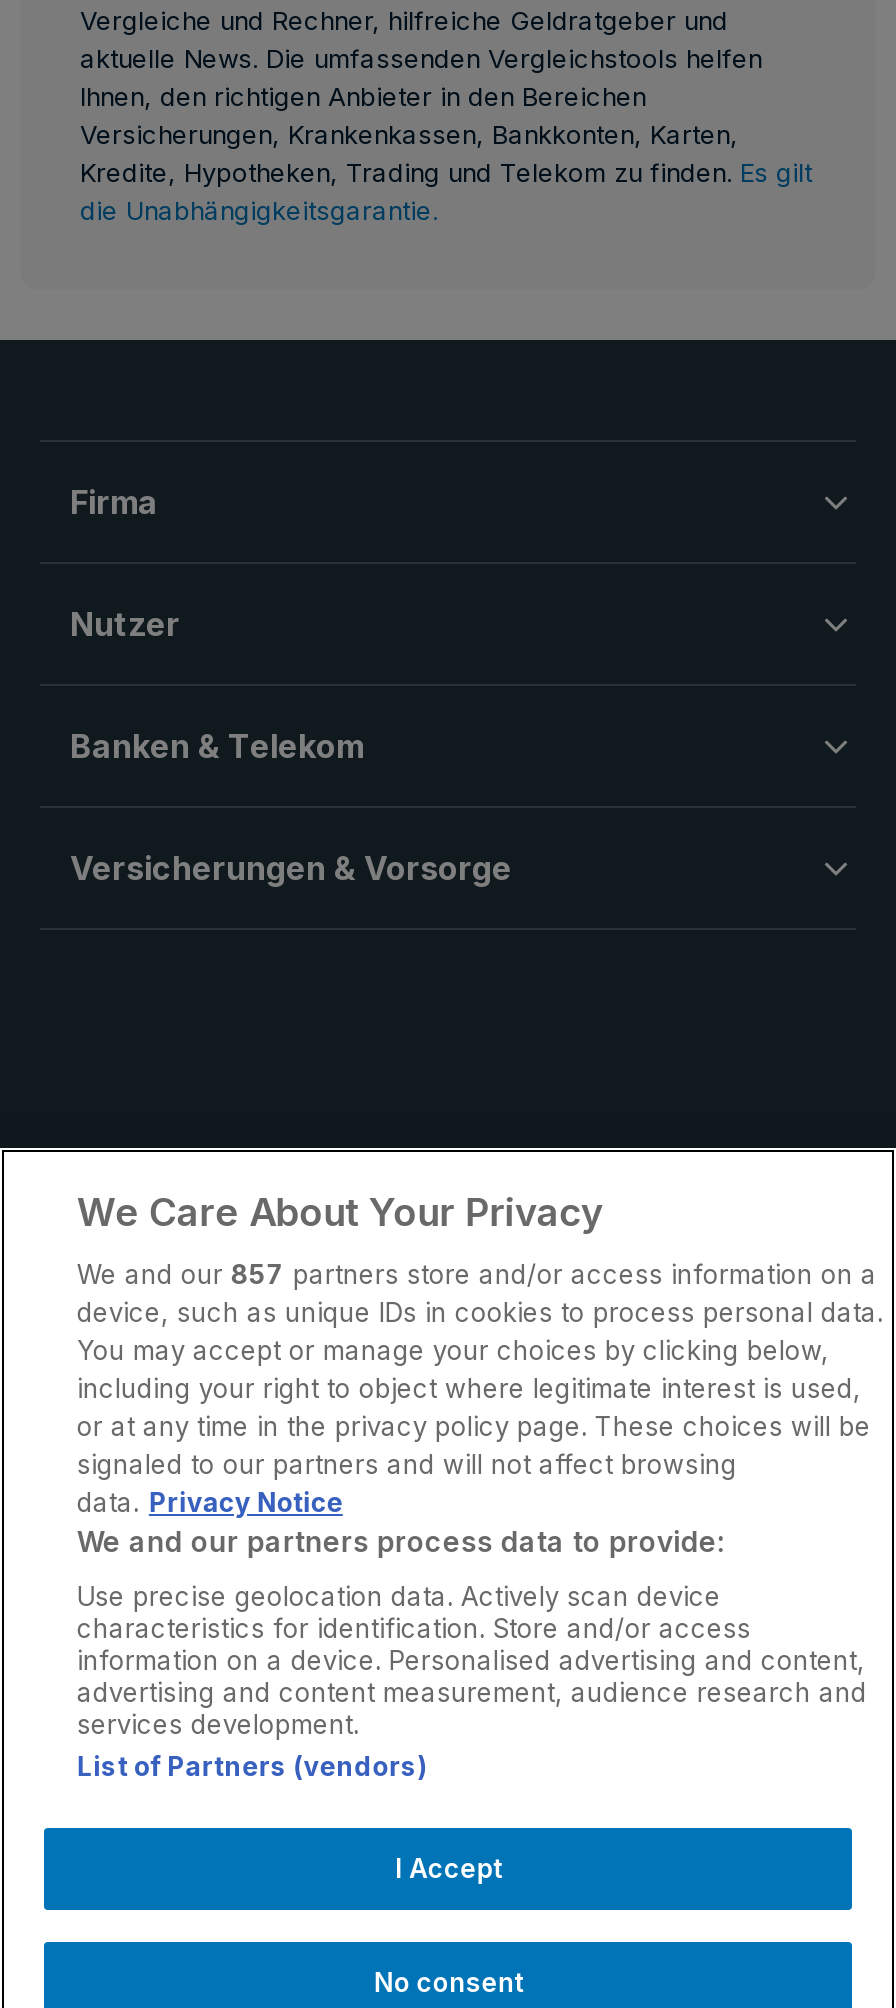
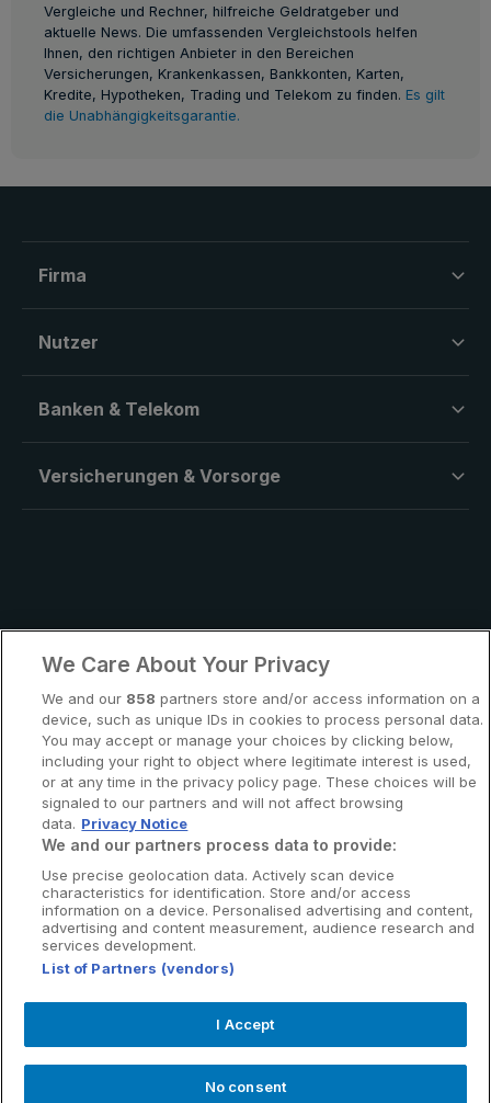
- We and our 857 partners store and/or access information on a
+ We and our 858 partners store and/or access information on a
